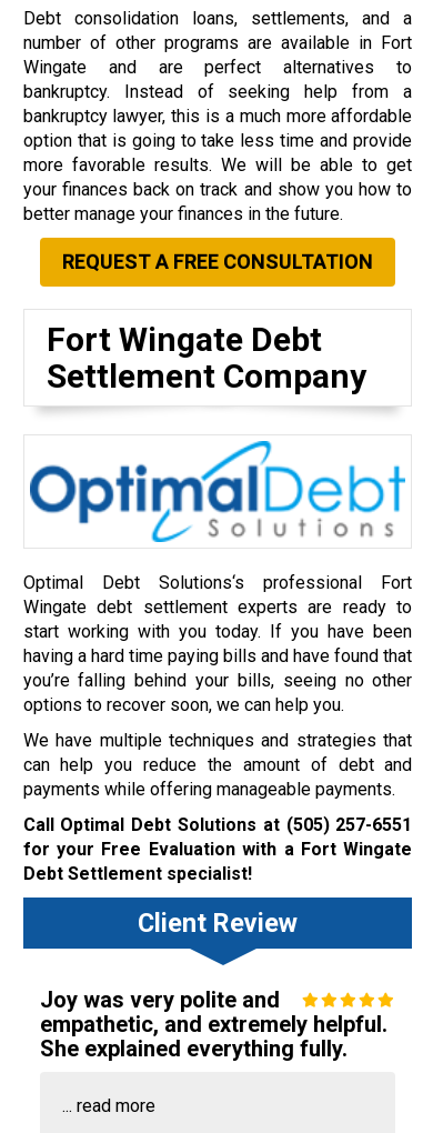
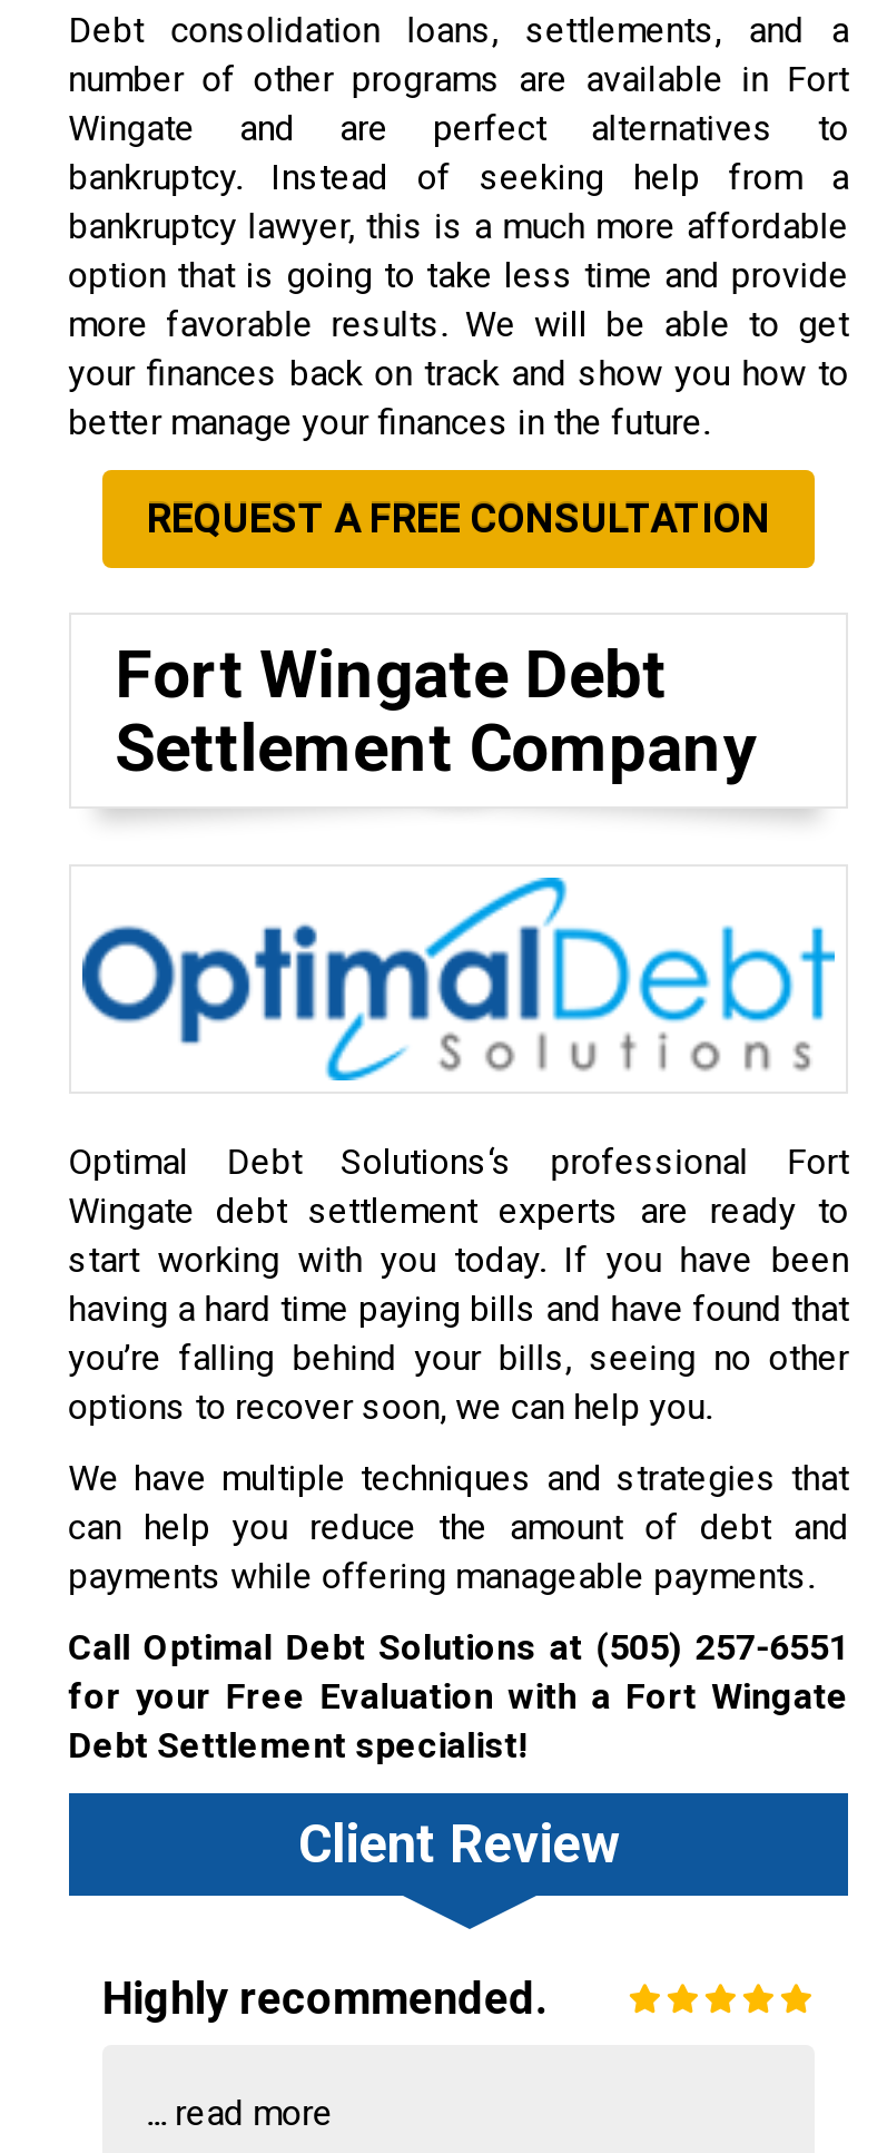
- Joy was very polite and
- empathetic, and extremely helpful.
- She explained everything fully.
+ Highly recommended.
